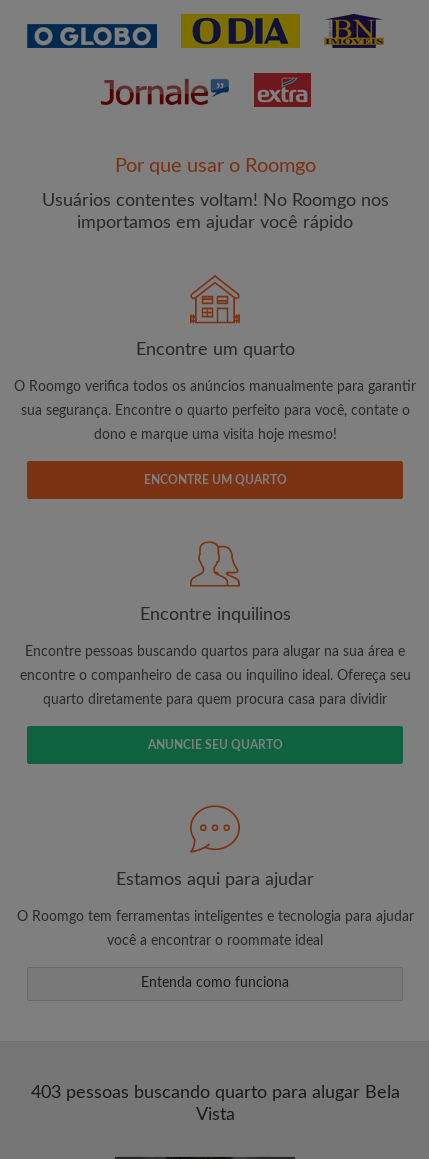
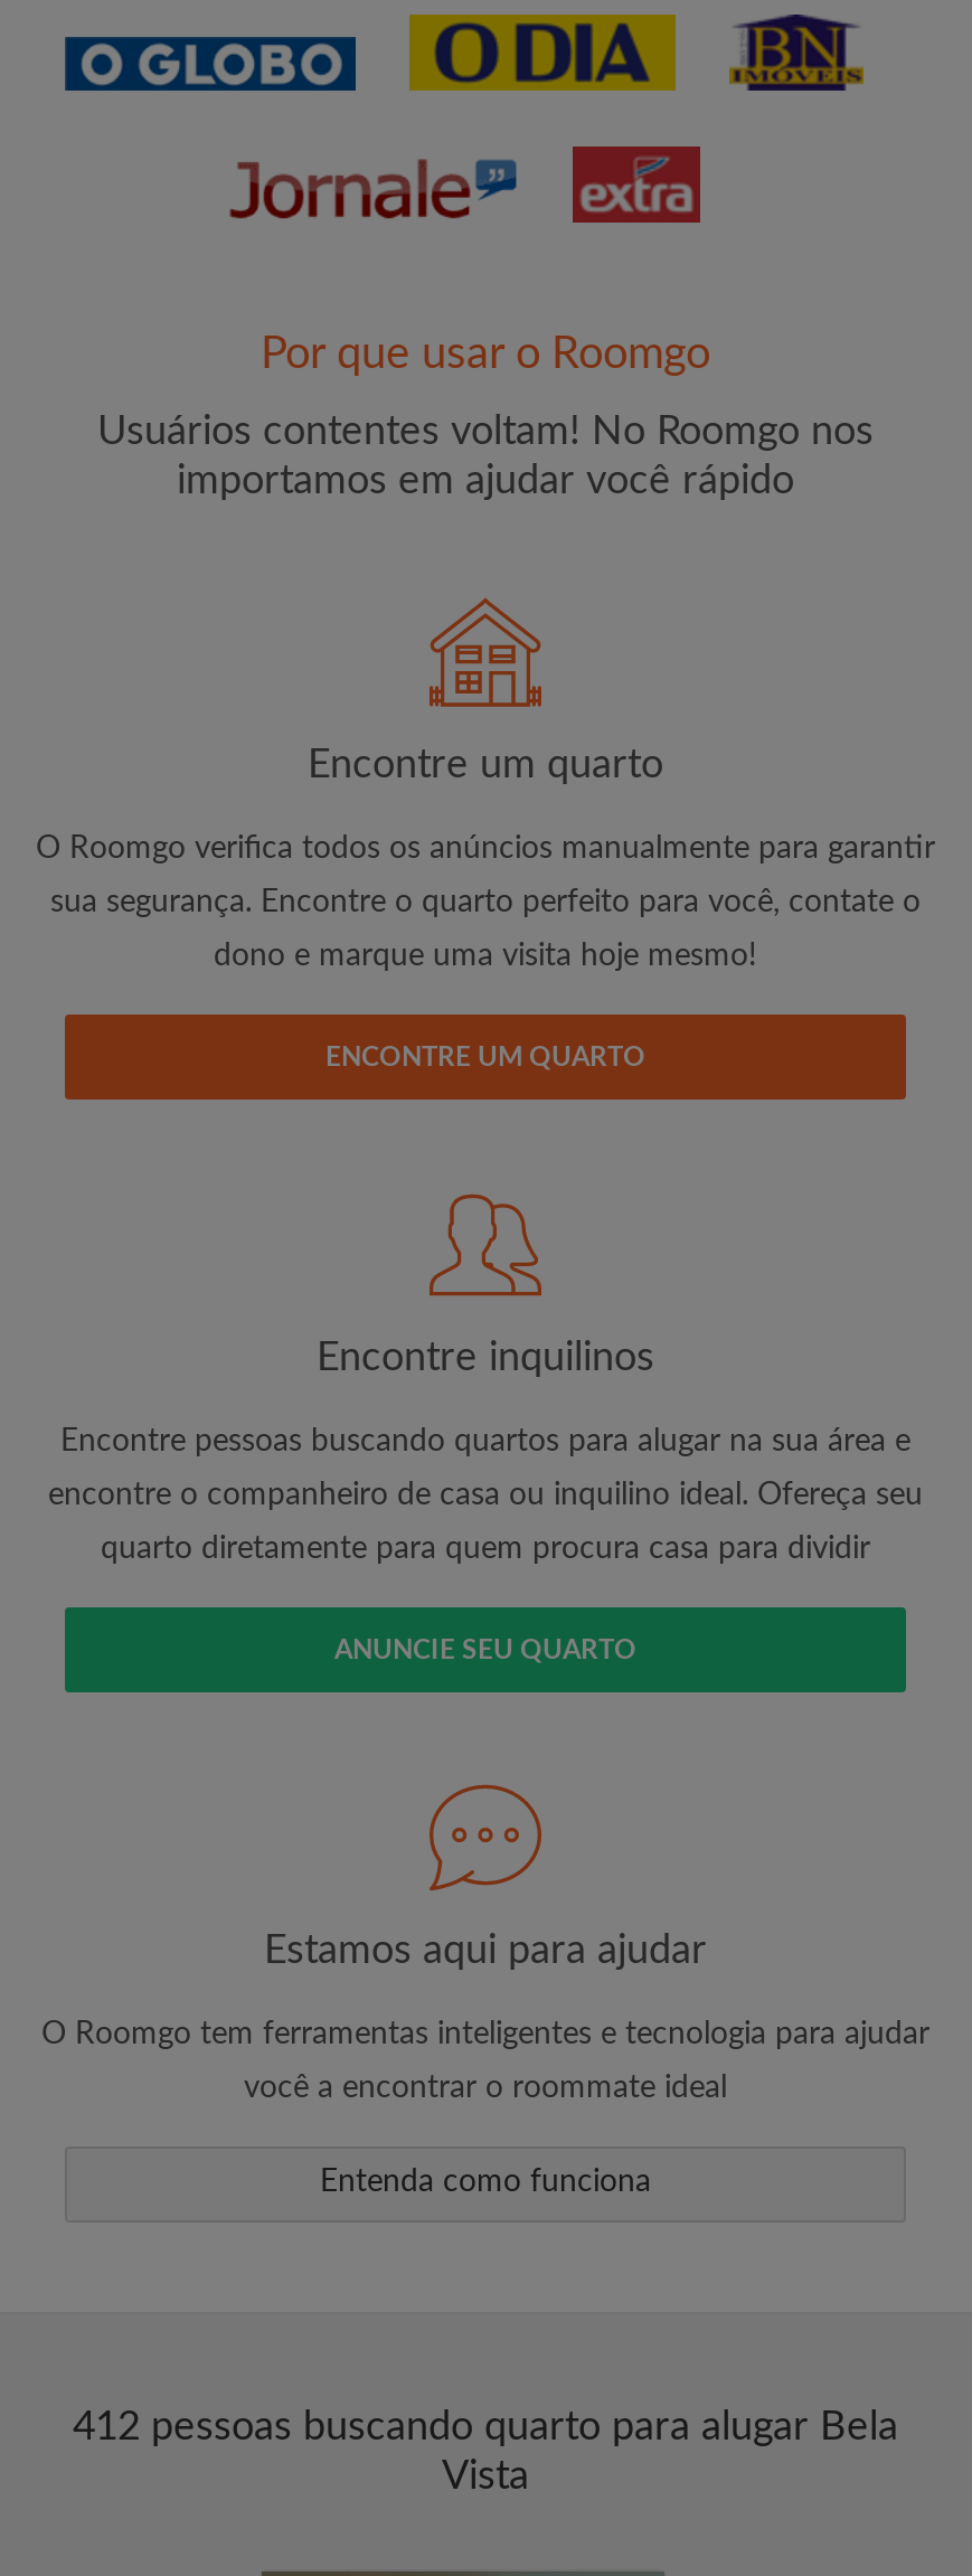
- 403 pessoas buscando quarto para alugar Bela
+ 412 pessoas buscando quarto para alugar Bela
